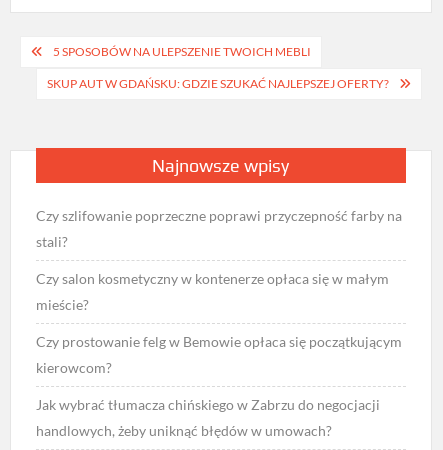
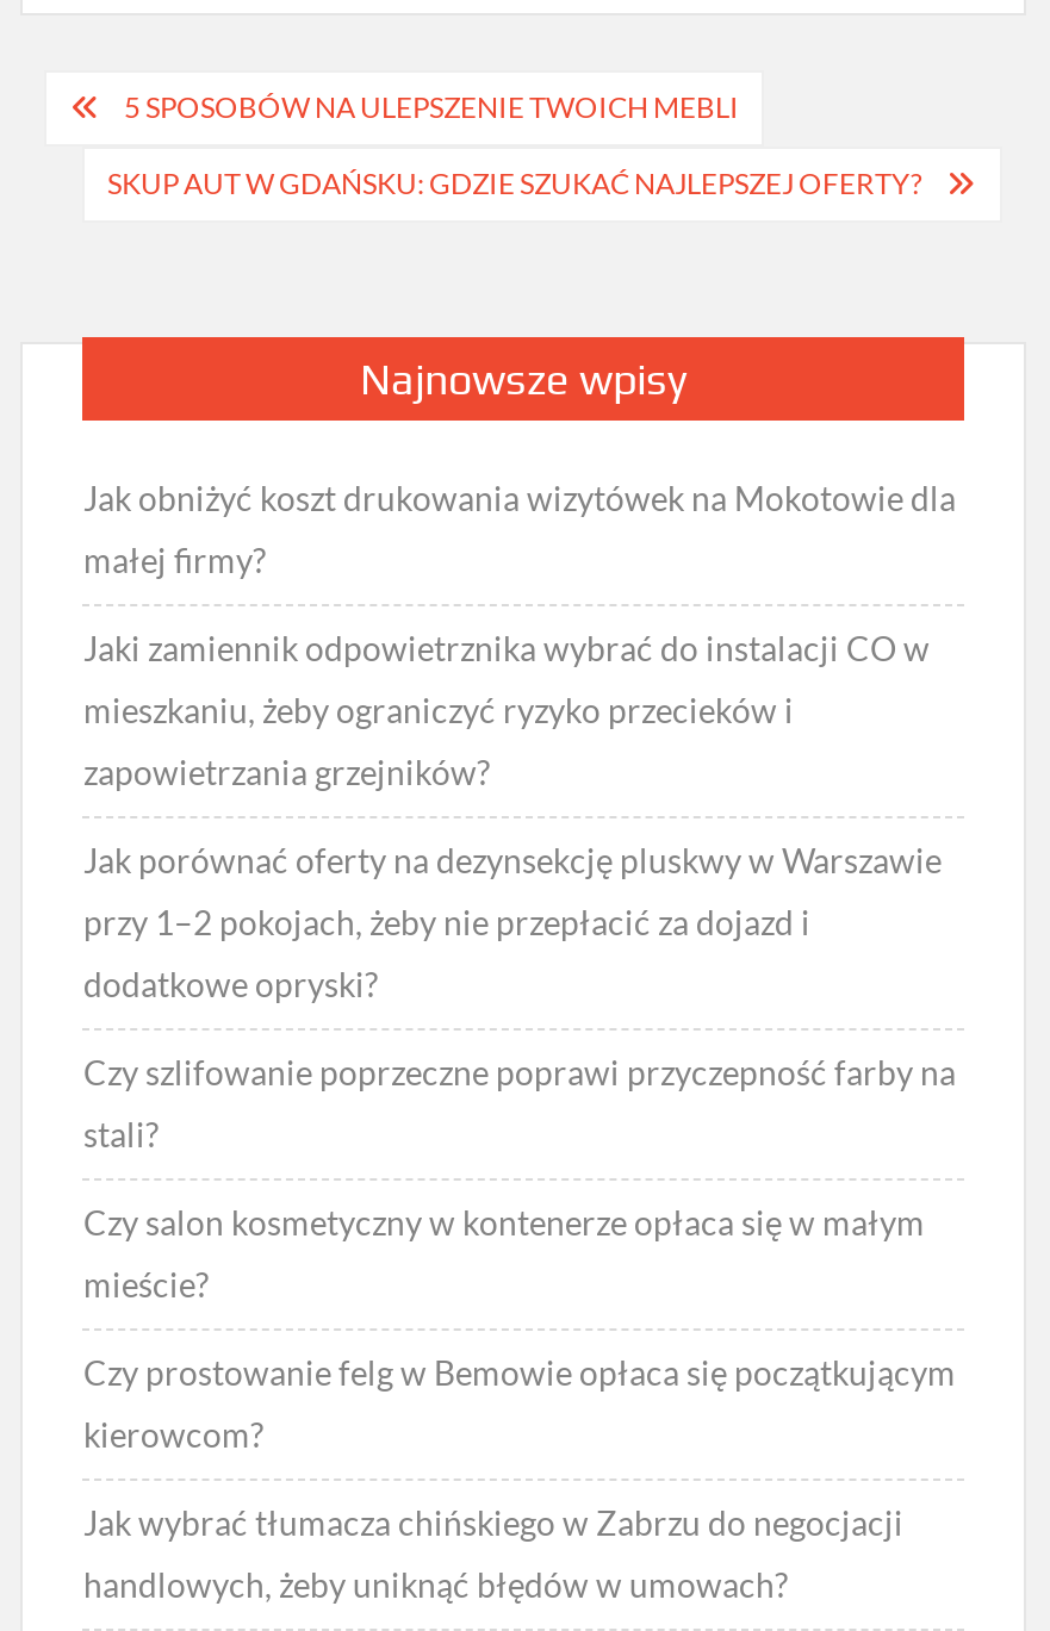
+ Jak obniżyć koszt drukowania wizytówek na Mokotowie dla
+ małej firmy?
+ Jaki zamiennik odpowietrznika wybrać do instalacji CO w
+ mieszkaniu, żeby ograniczyć ryzyko przecieków i
+ zapowietrzania grzejników?
+ Jak porównać oferty na dezynsekcję pluskwy w Warszawie
+ przy 1–2 pokojach, żeby nie przepłacić za dojazd i
+ dodatkowe opryski?
